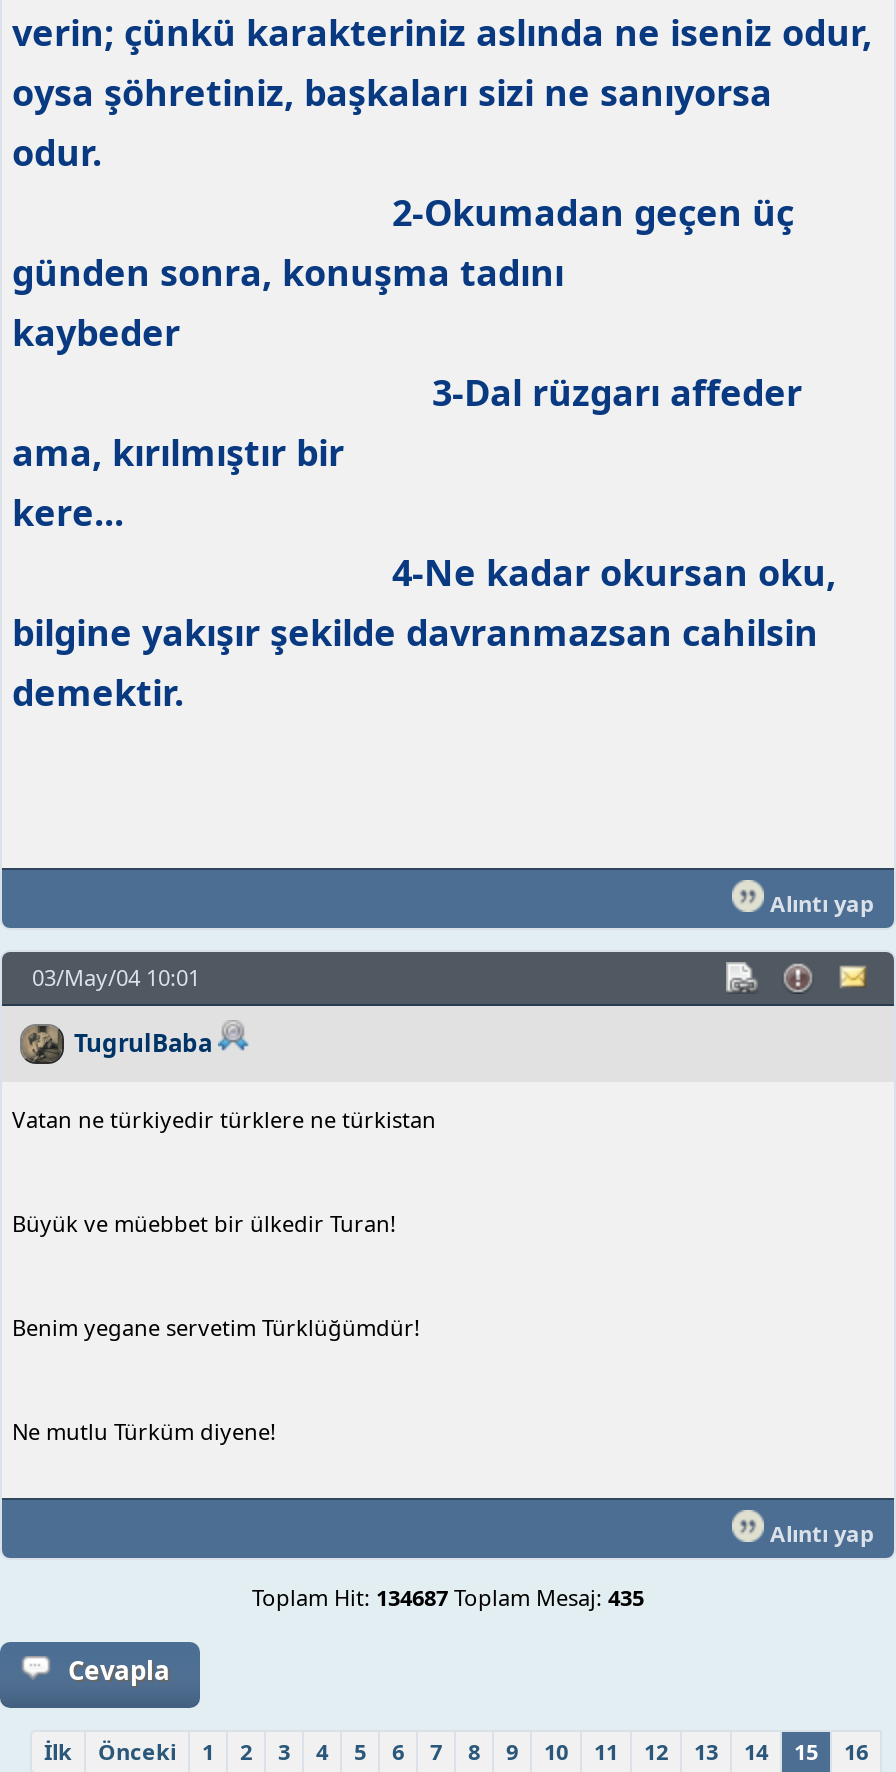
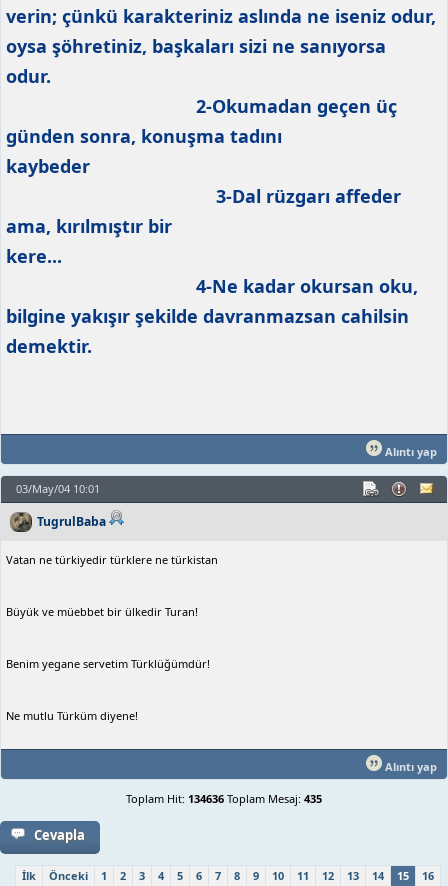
- Toplam Hit: 134687 Toplam Mesaj: 435
+ Toplam Hit: 134636 Toplam Mesaj: 435
